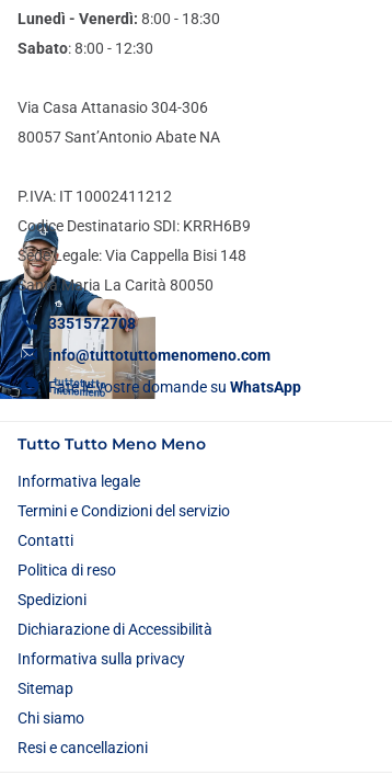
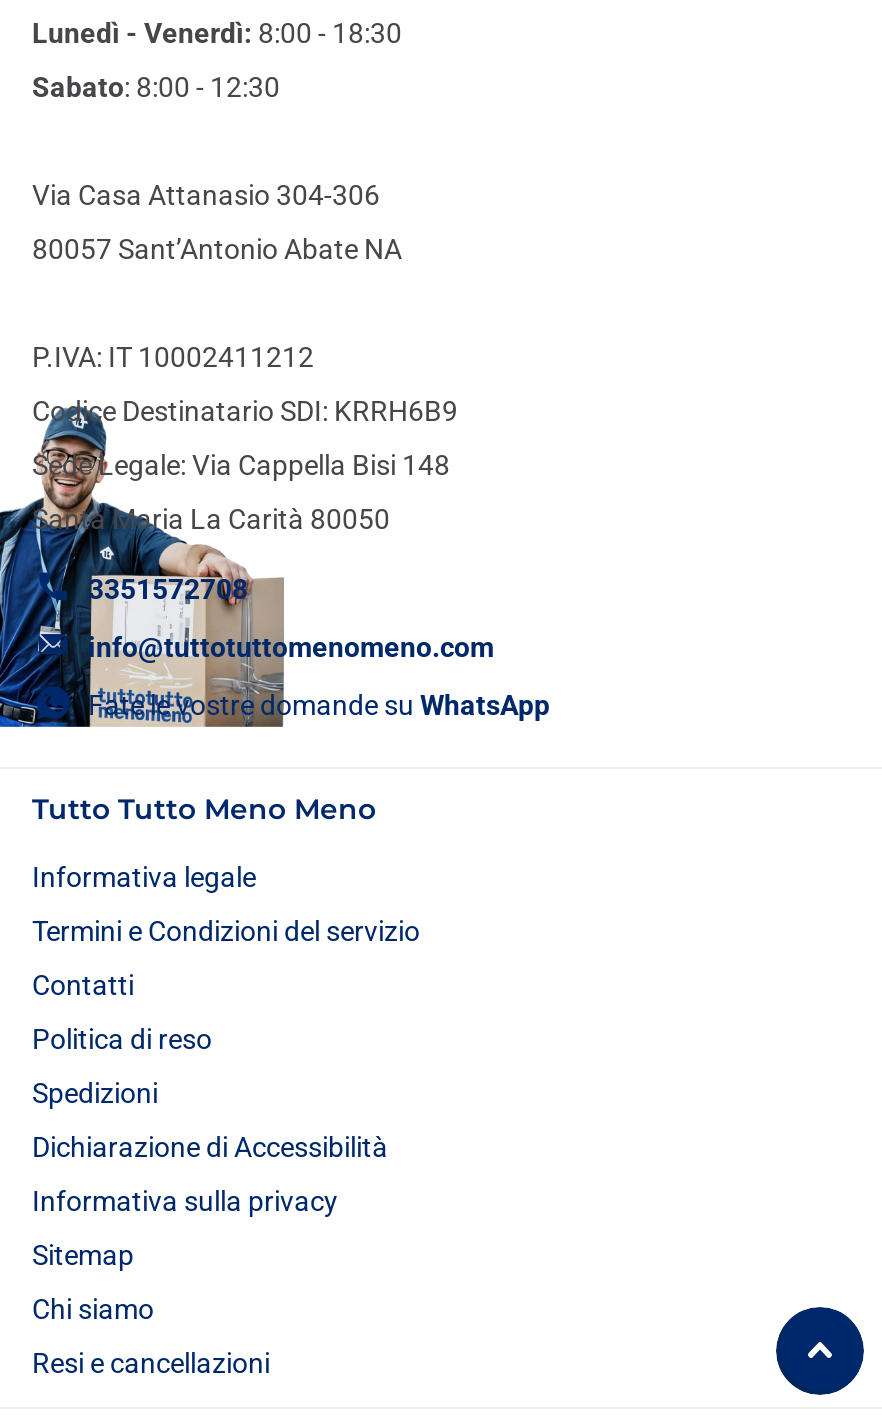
+ [image]
